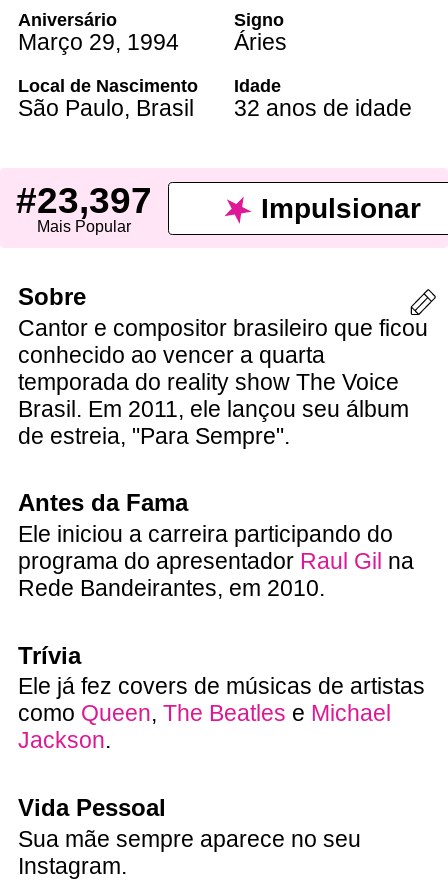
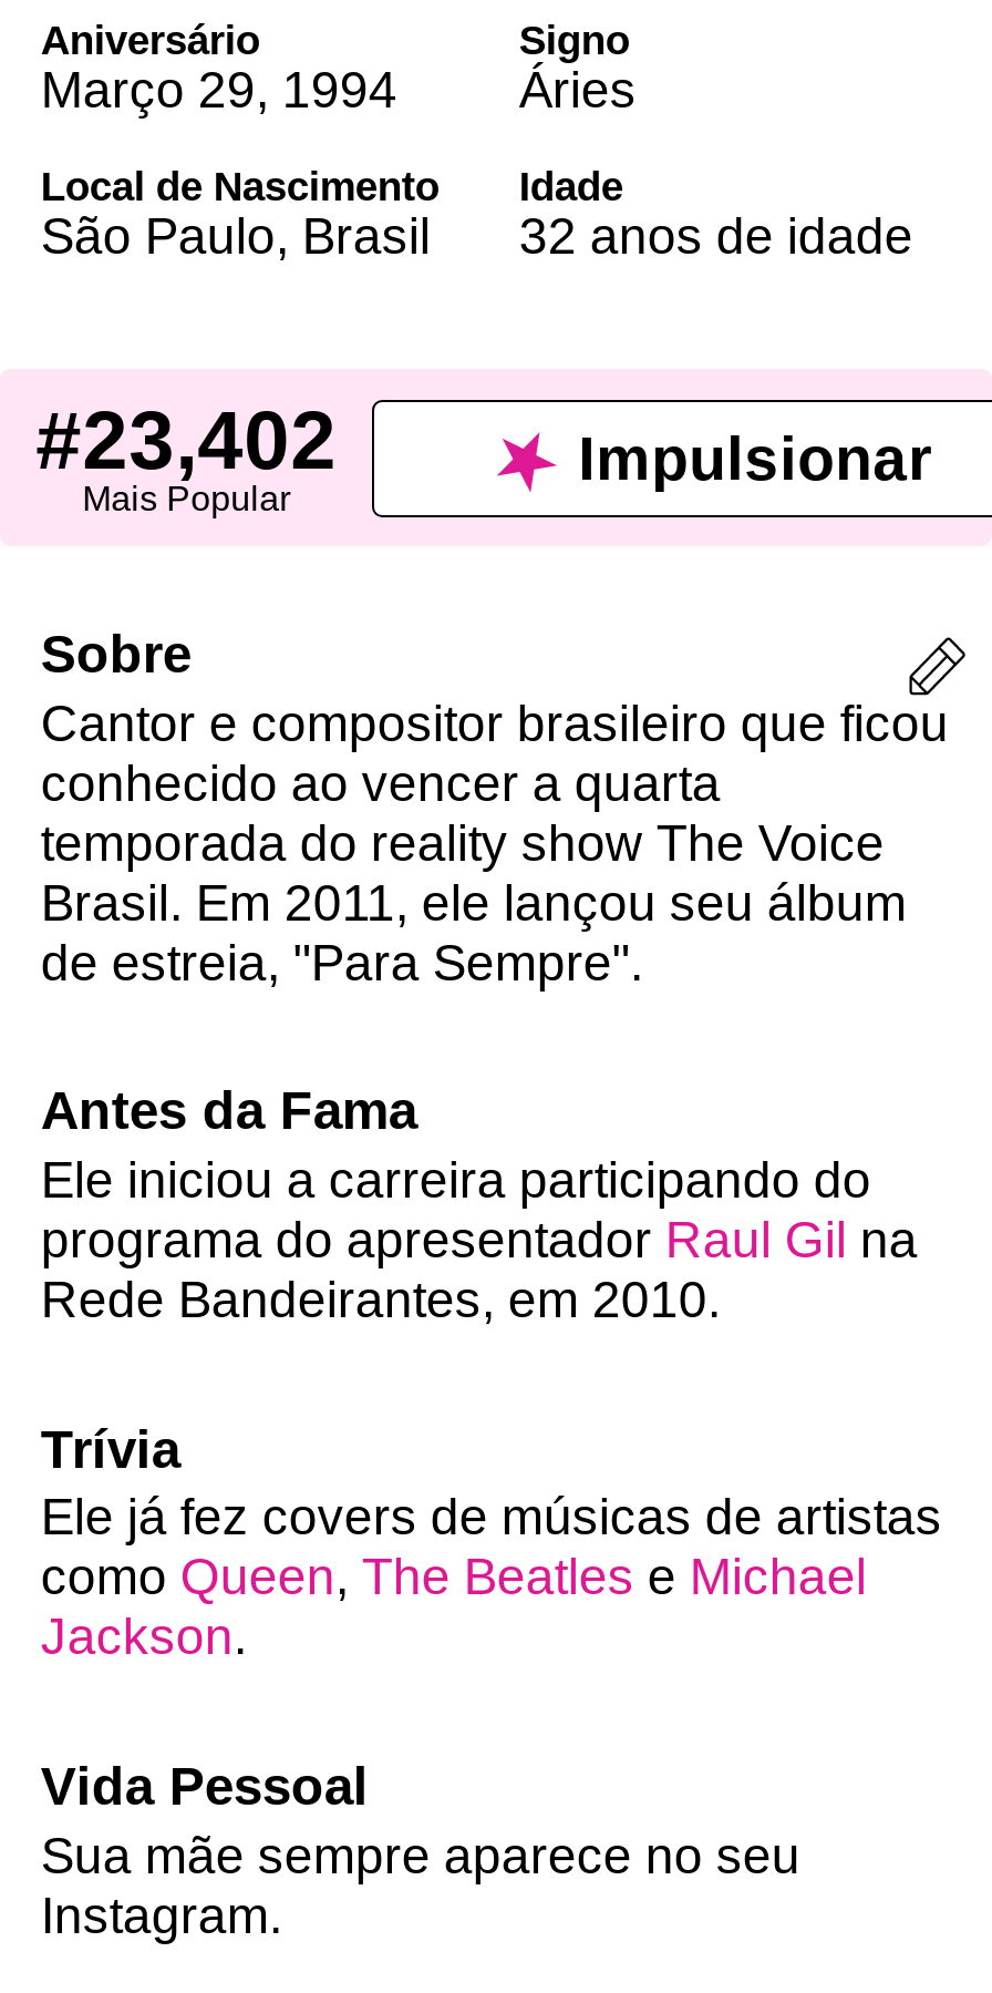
- #23,397
+ #23,402
